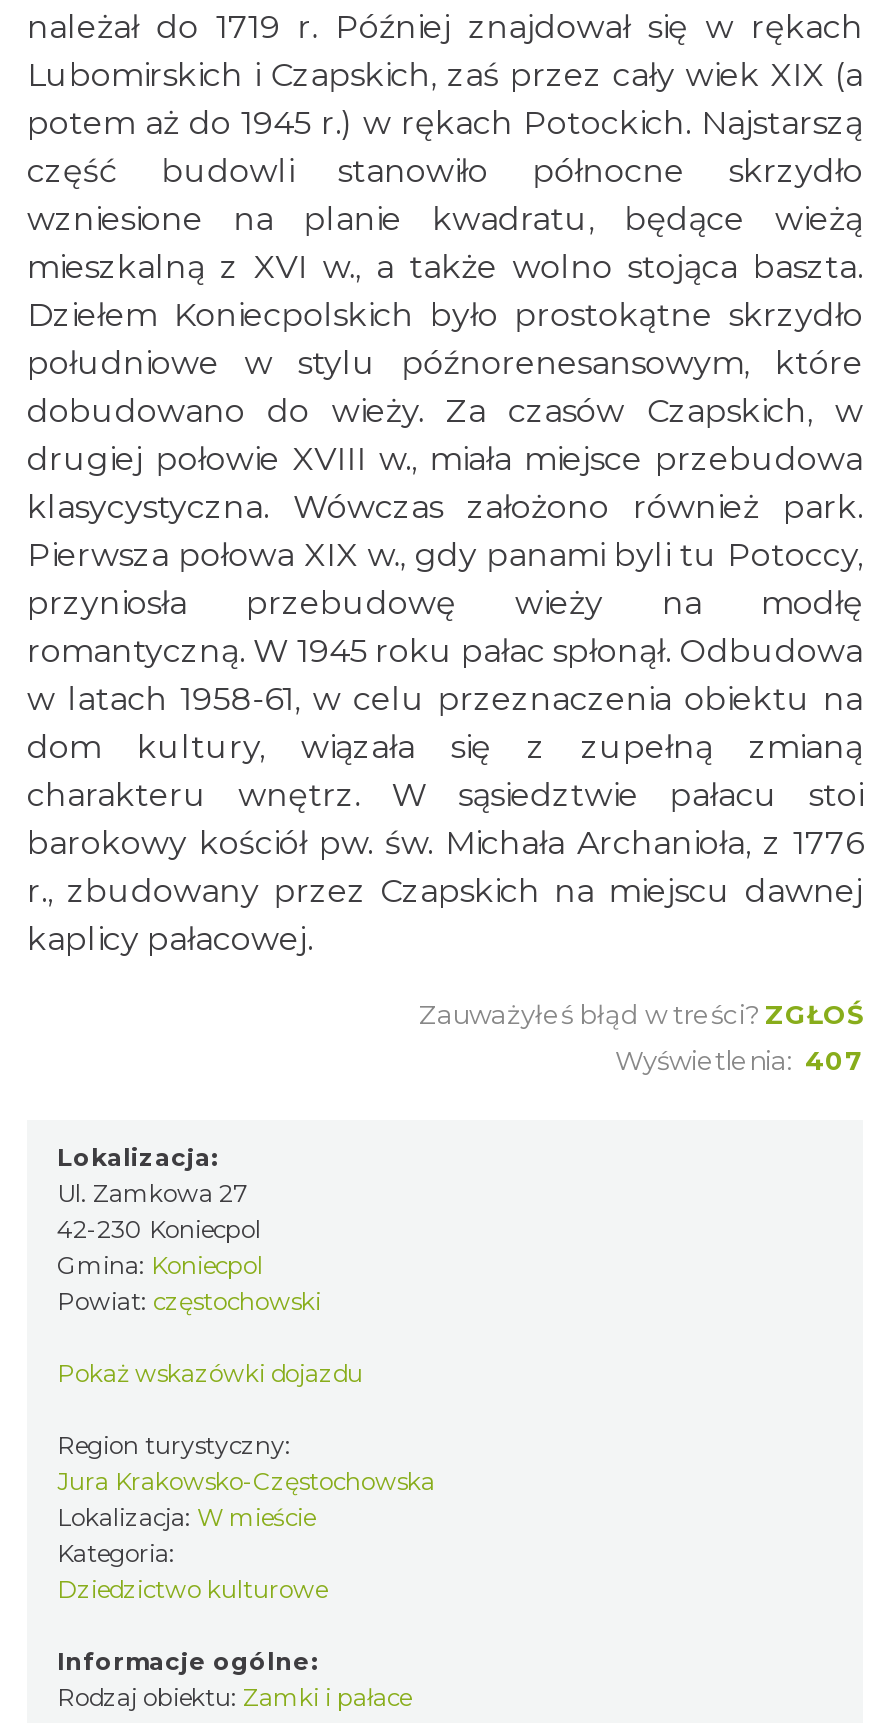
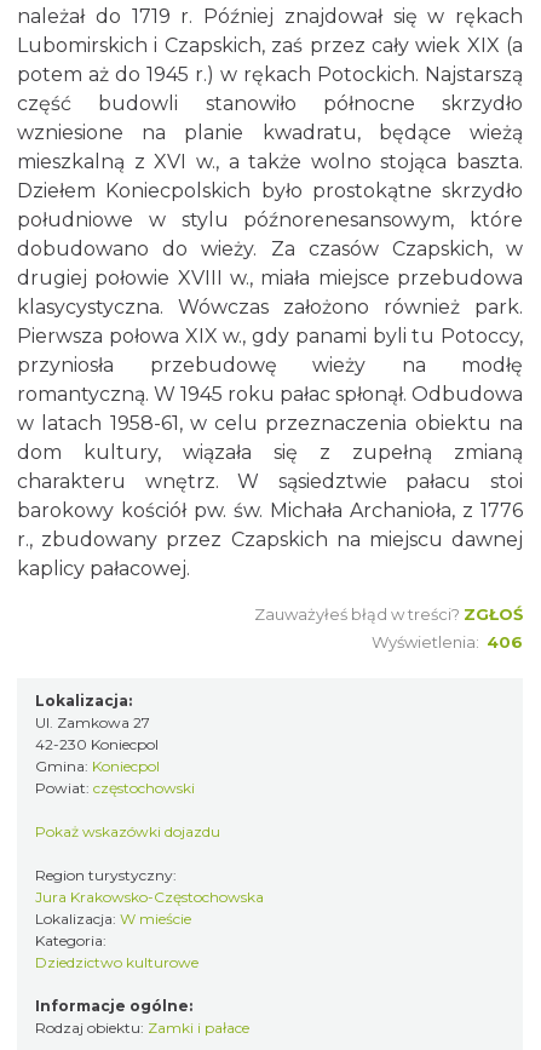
- Wyświetlenia: 407
+ Wyświetlenia: 406
